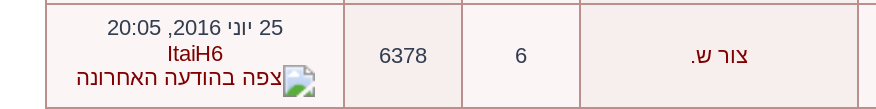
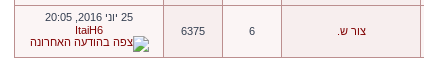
- 6378
+ 6375
